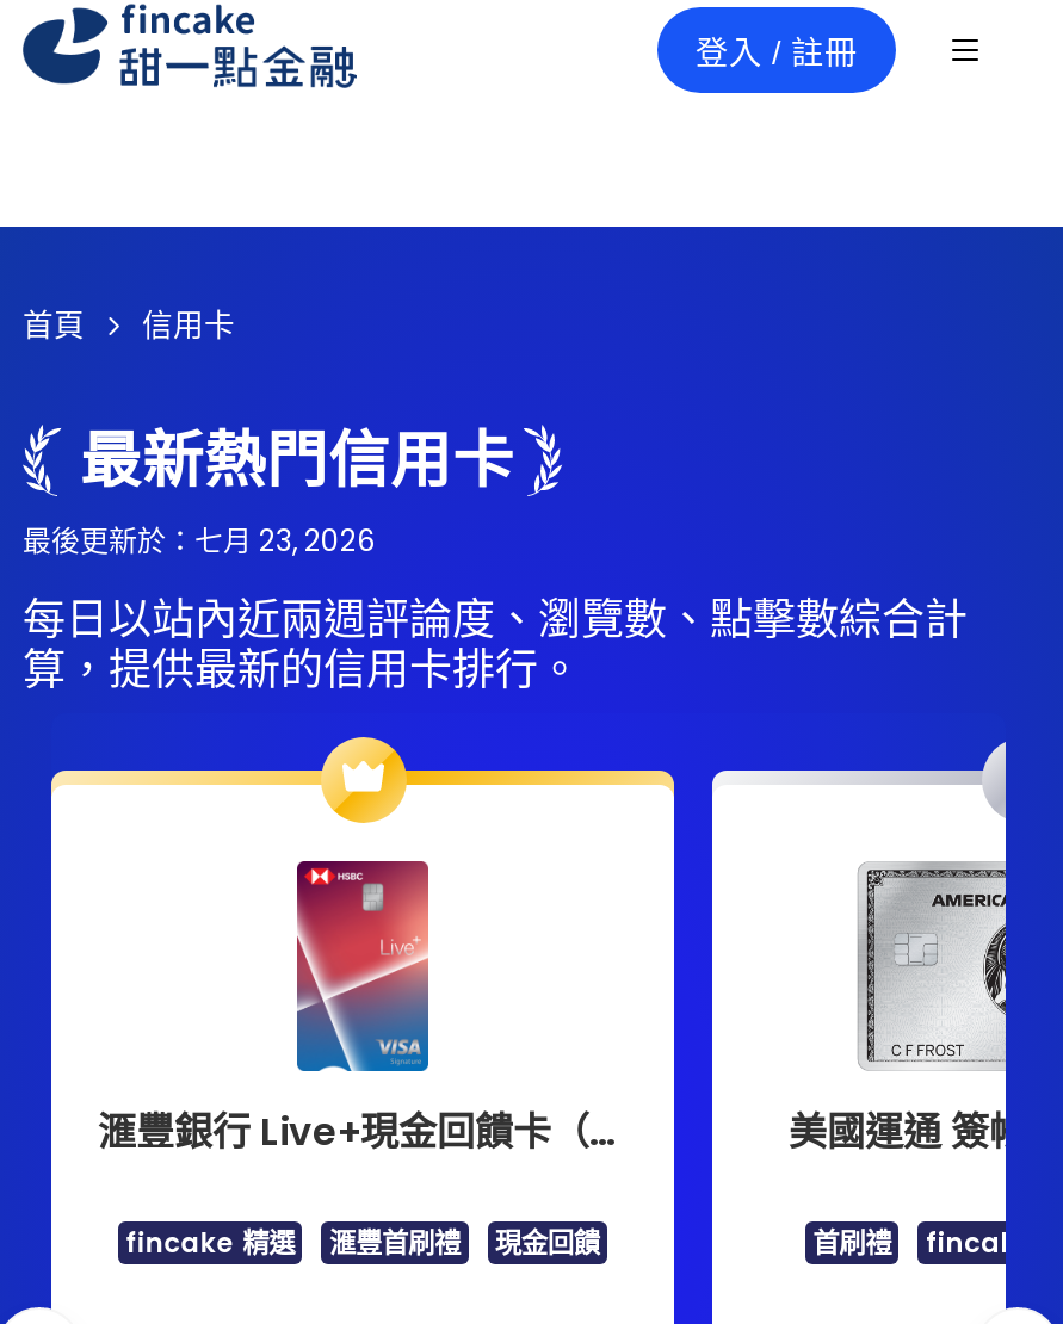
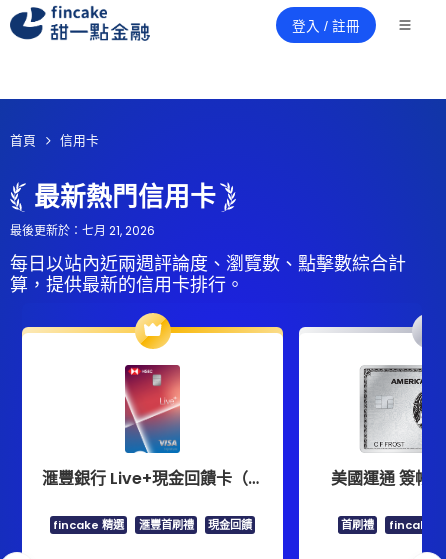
- 最後更新於：七月 23, 2026
+ 最後更新於：七月 21, 2026
